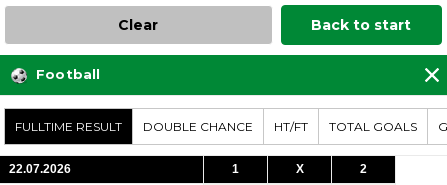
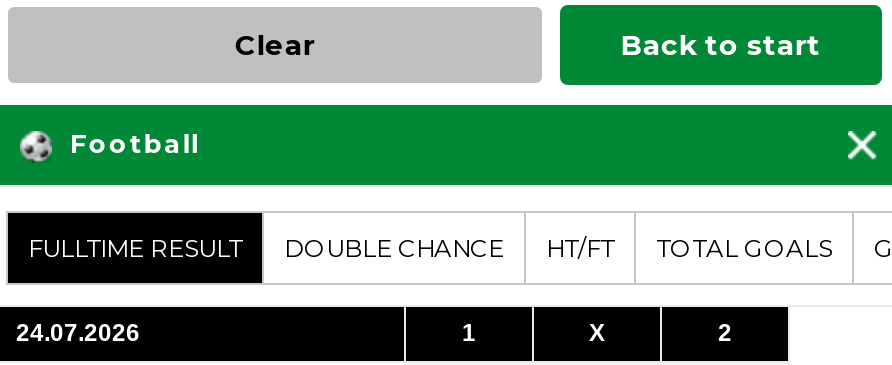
- 22.07.2026
+ 24.07.2026
